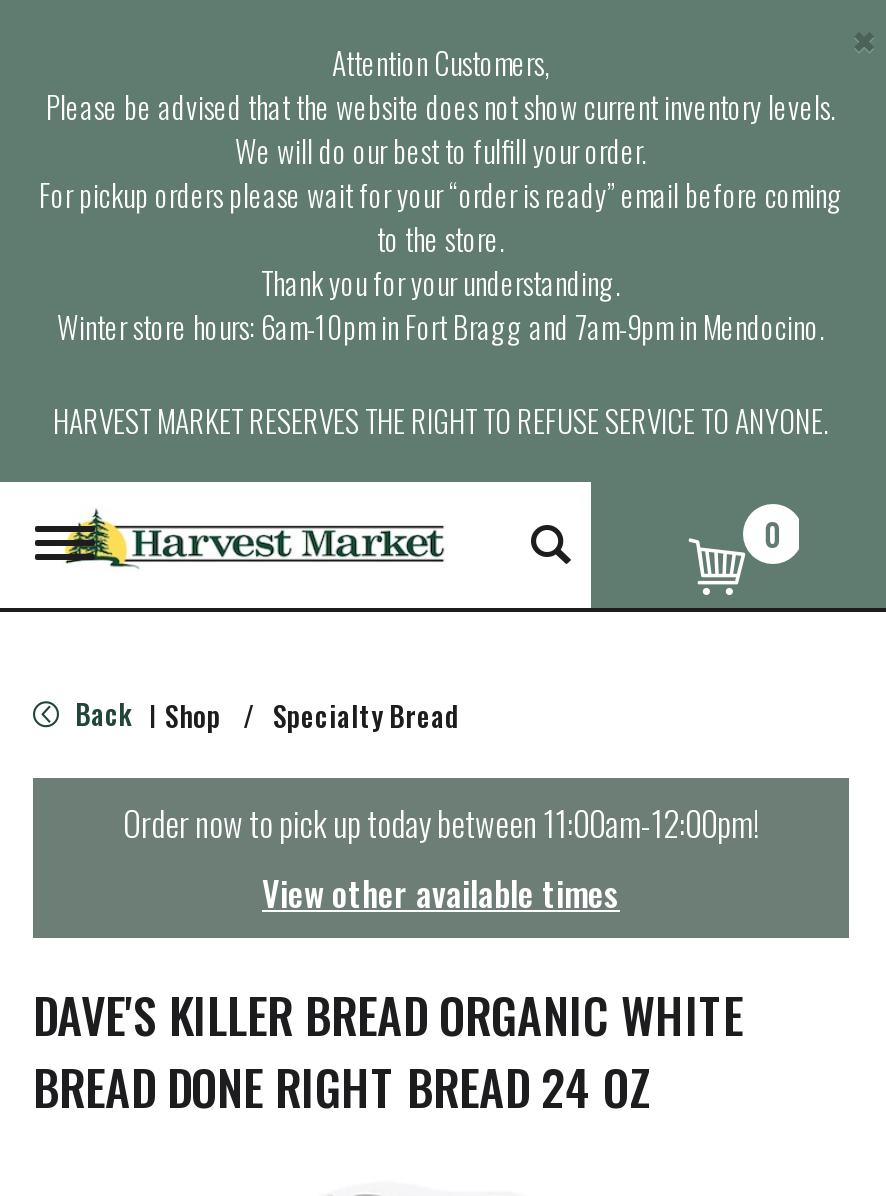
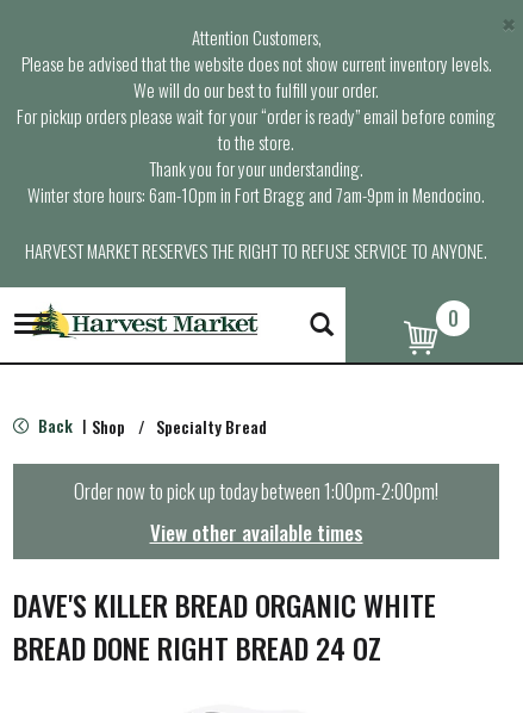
- Order now to pick up today between 11:00am-12:00pm!
+ Order now to pick up today between 1:00pm-2:00pm!
